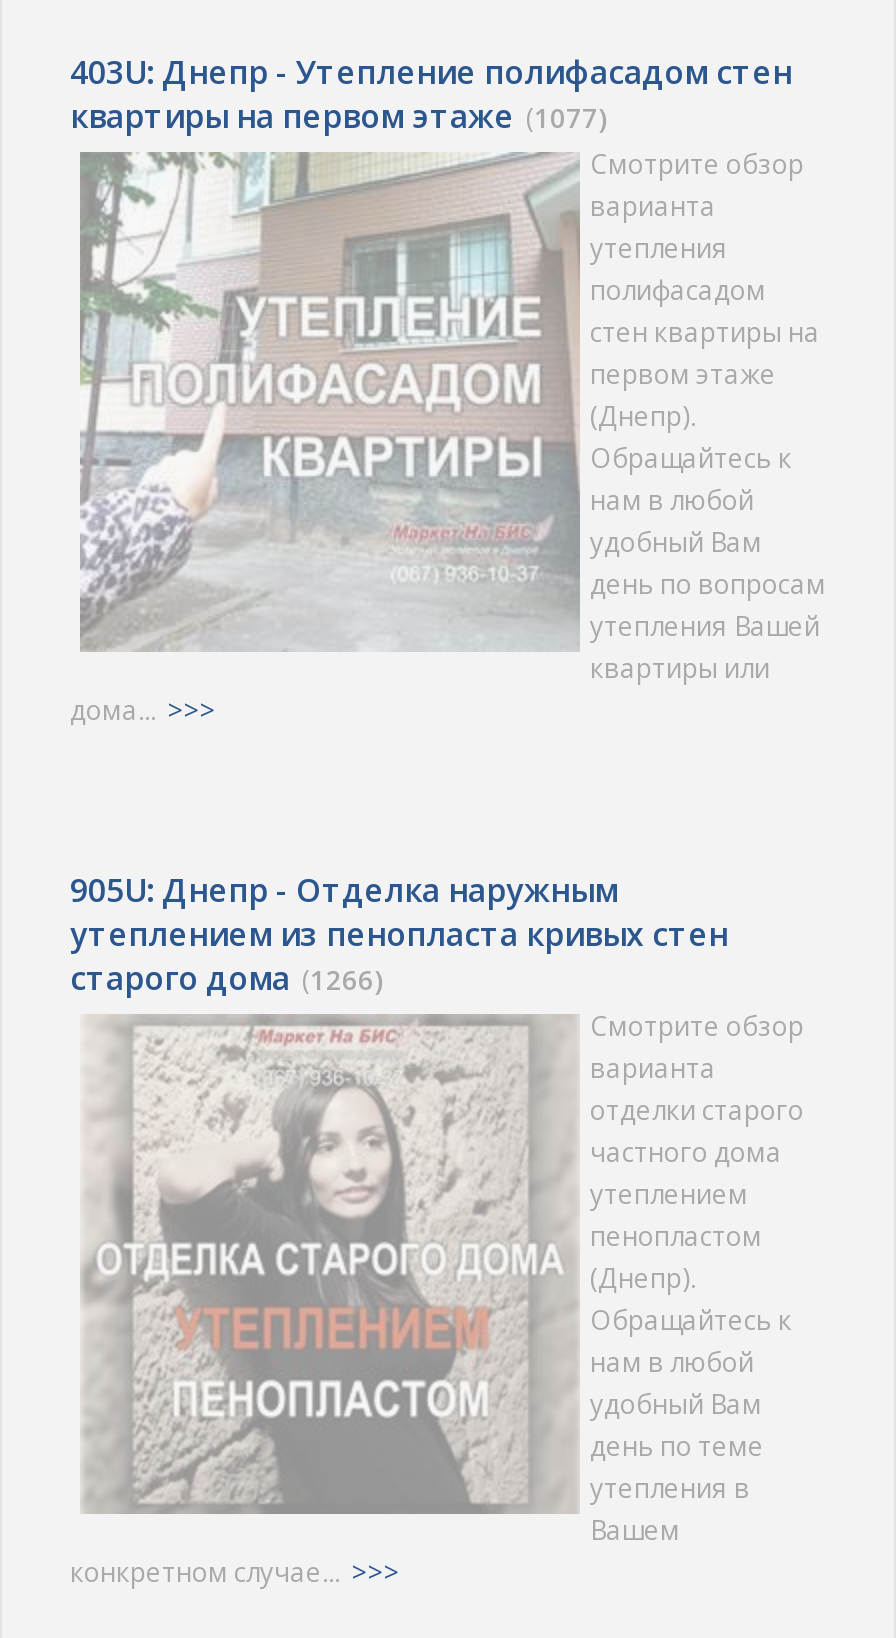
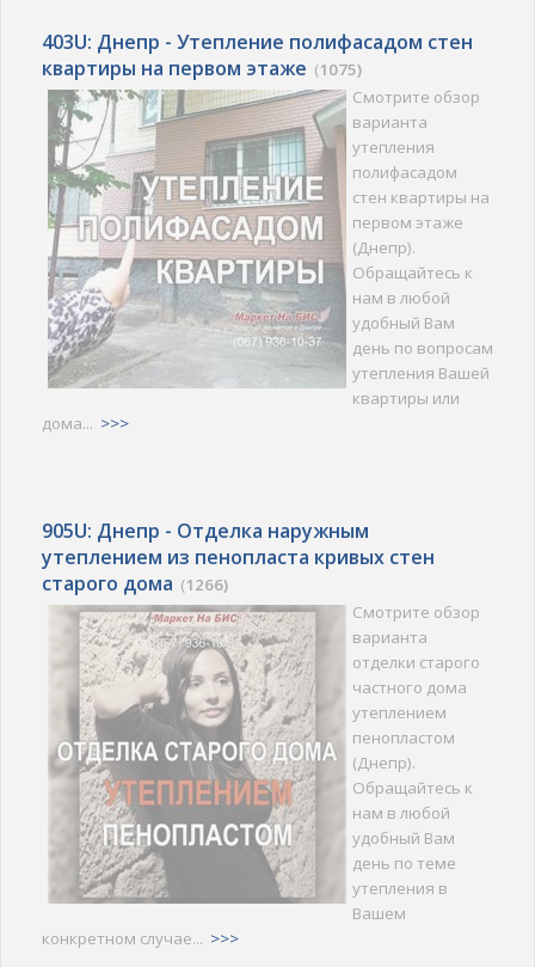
- квартиры на первом этаже (1077)
+ квартиры на первом этаже (1075)
